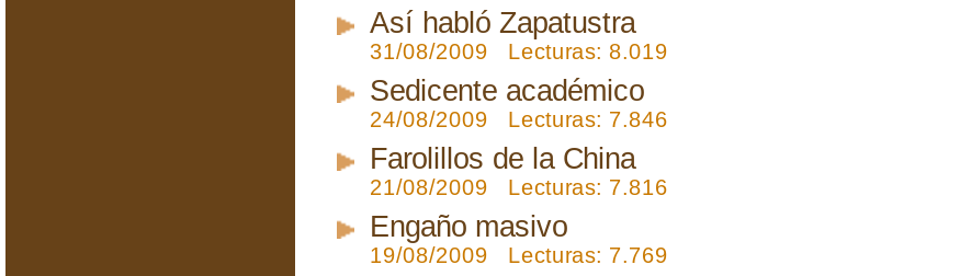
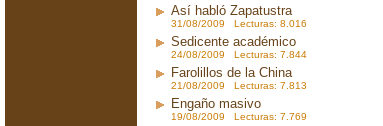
- 31/08/2009 Lecturas: 8.019
+ 31/08/2009 Lecturas: 8.016

- 24/08/2009 Lecturas: 7.846
+ 24/08/2009 Lecturas: 7.844

- 21/08/2009 Lecturas: 7.816
+ 21/08/2009 Lecturas: 7.813
